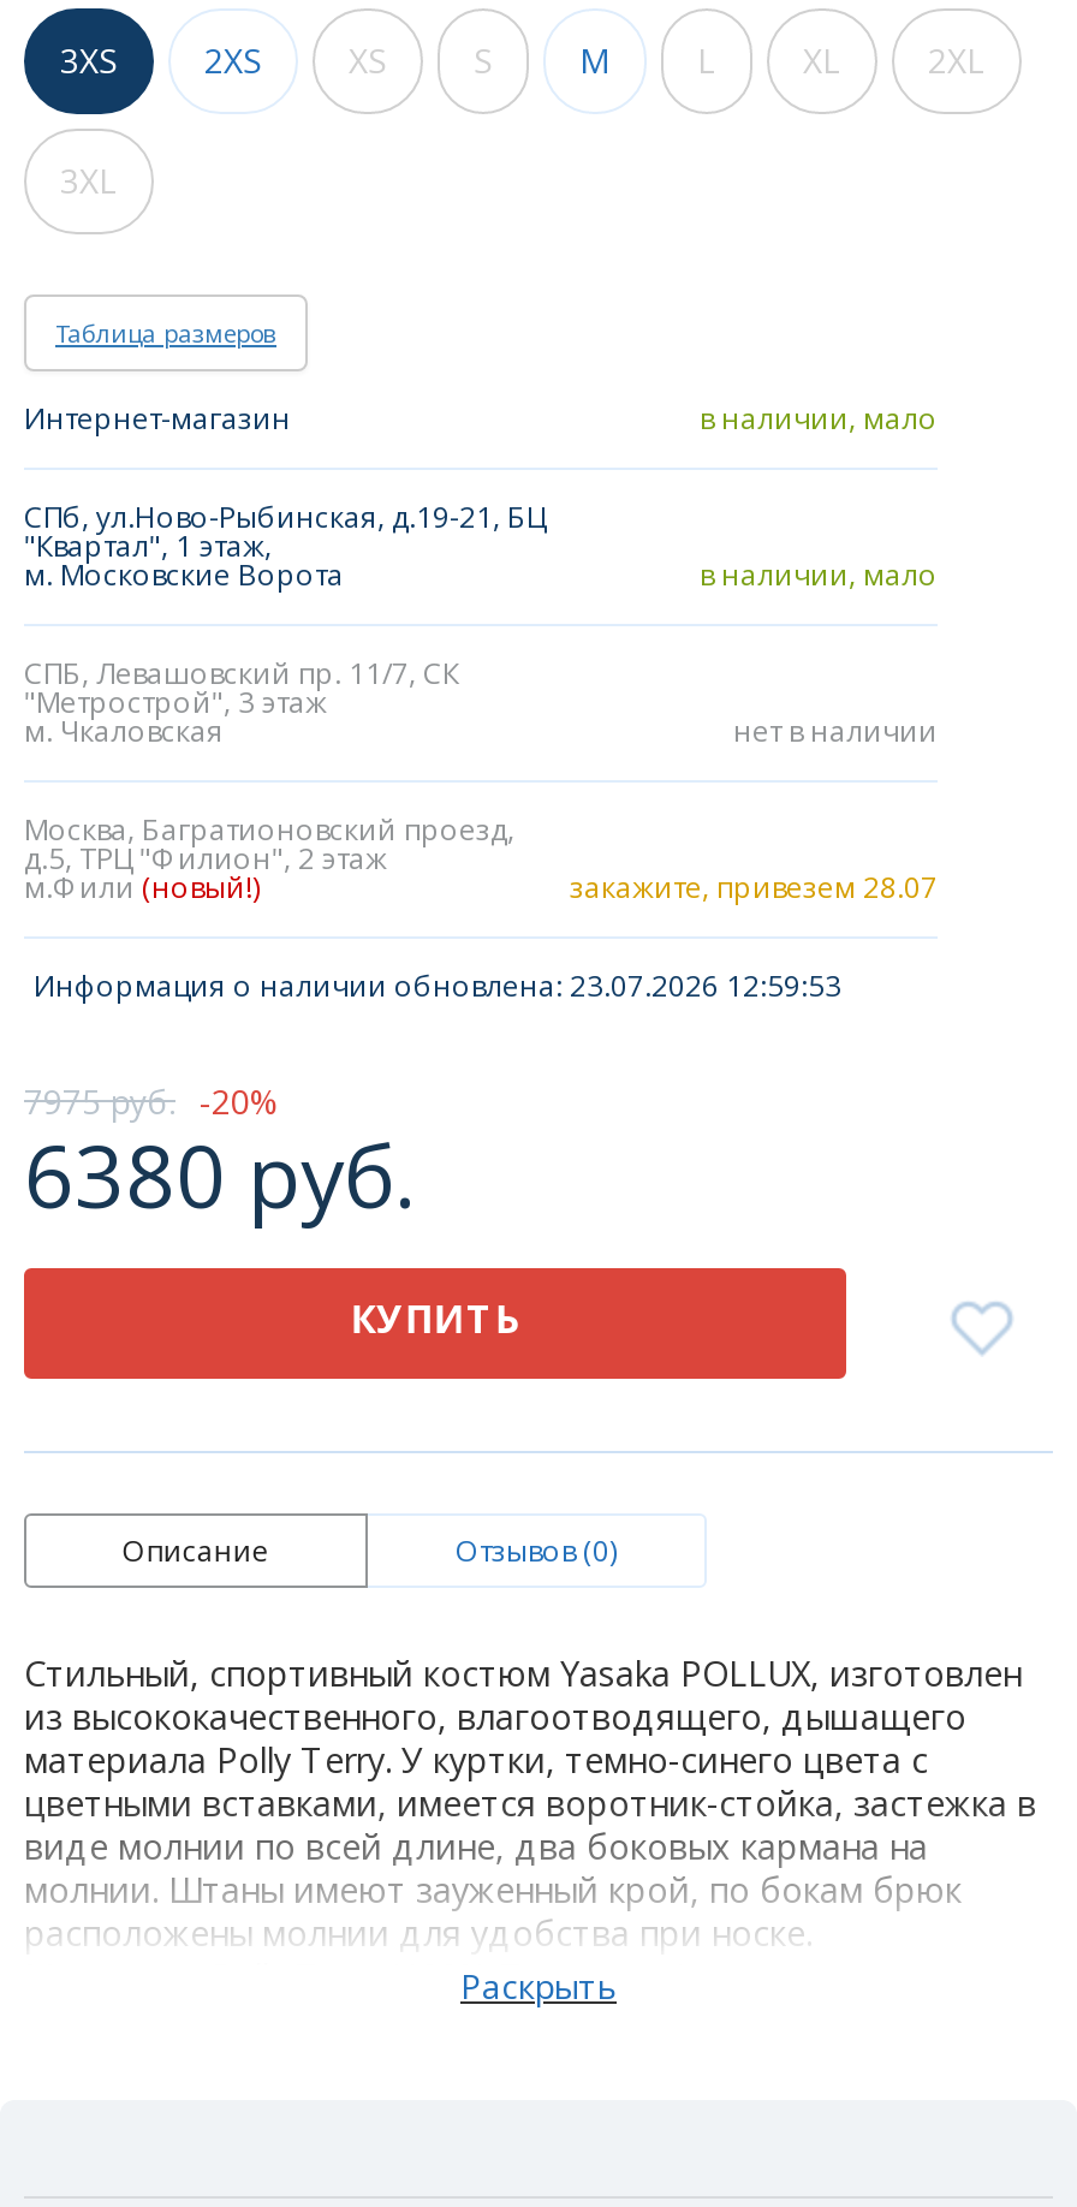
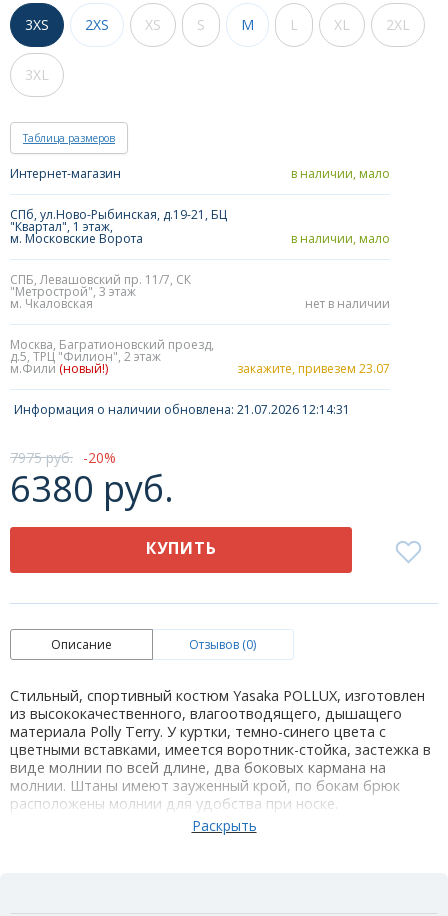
- закажите, привезем 28.07
+ закажите, привезем 23.07

- Информация о наличии обновлена: 23.07.2026 12:59:53
+ Информация о наличии обновлена: 21.07.2026 12:14:31
